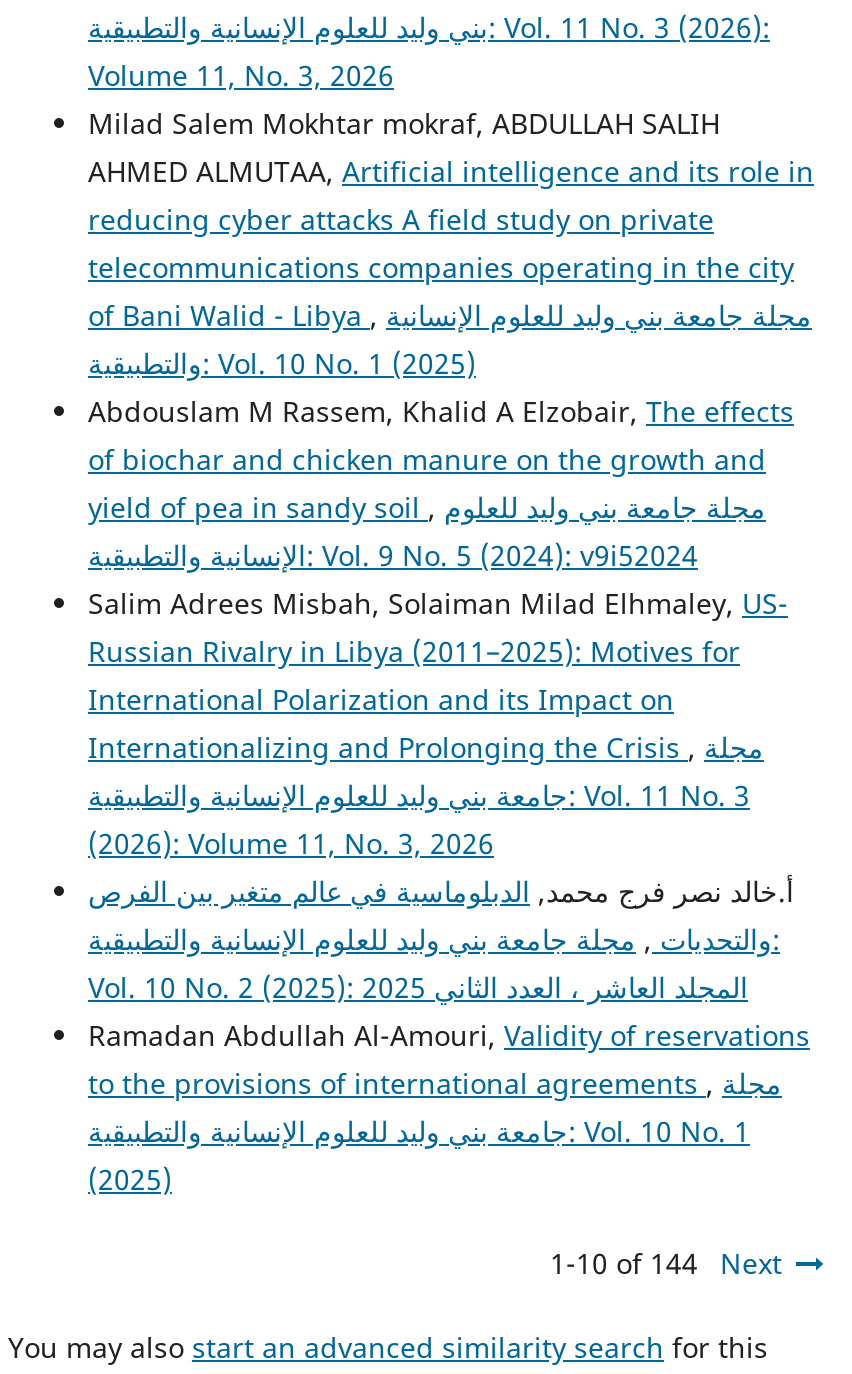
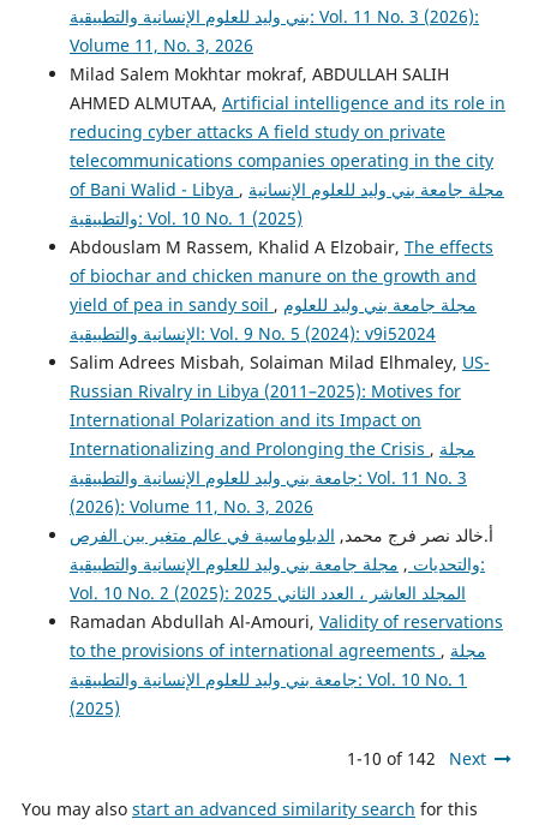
- 1-10 of 144 Next
+ 1-10 of 142 Next
